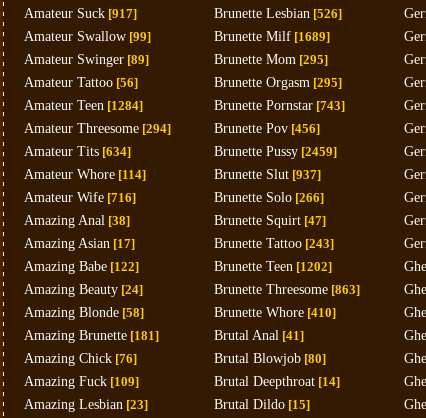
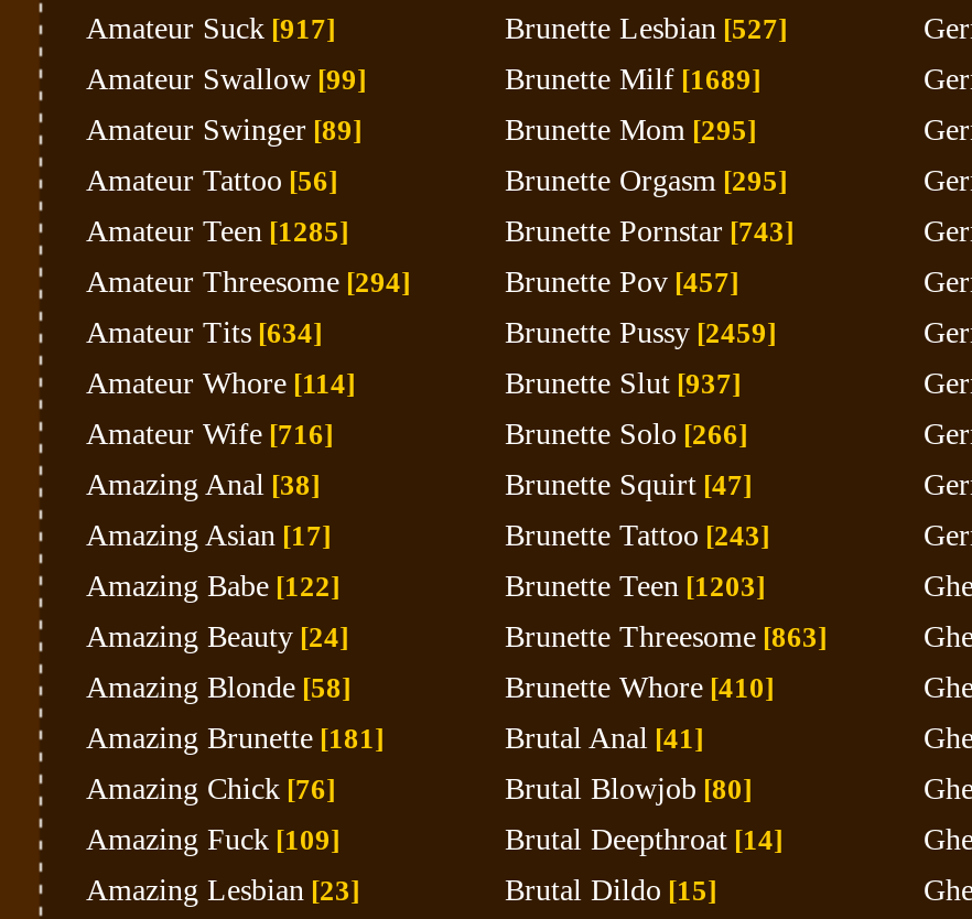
- Brunette Lesbian [526]
+ Brunette Lesbian [527]

- Amateur Teen [1284]
+ Amateur Teen [1285]

- Brunette Pov [456]
+ Brunette Pov [457]

- Brunette Teen [1202]
+ Brunette Teen [1203]
